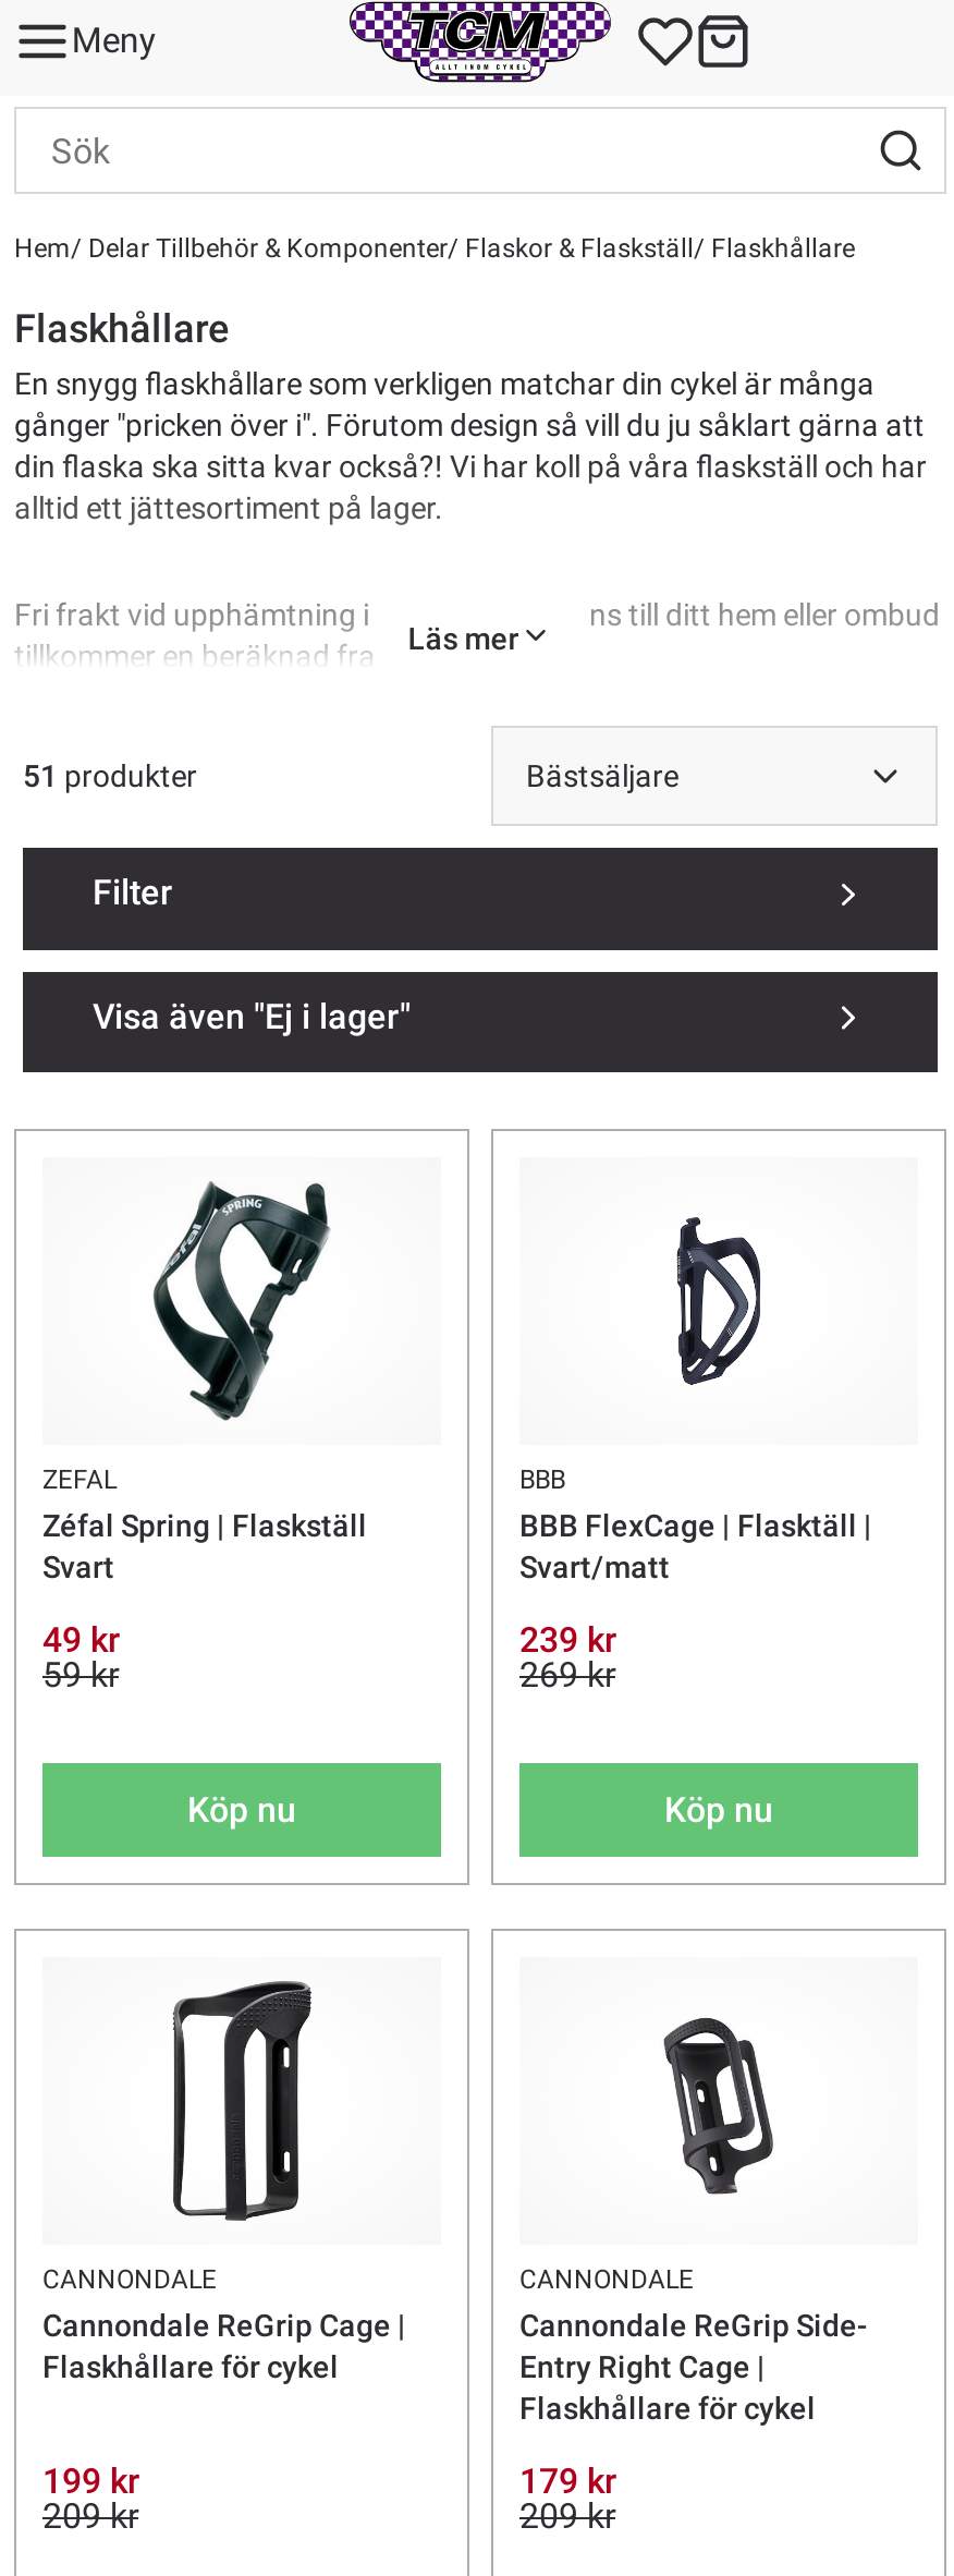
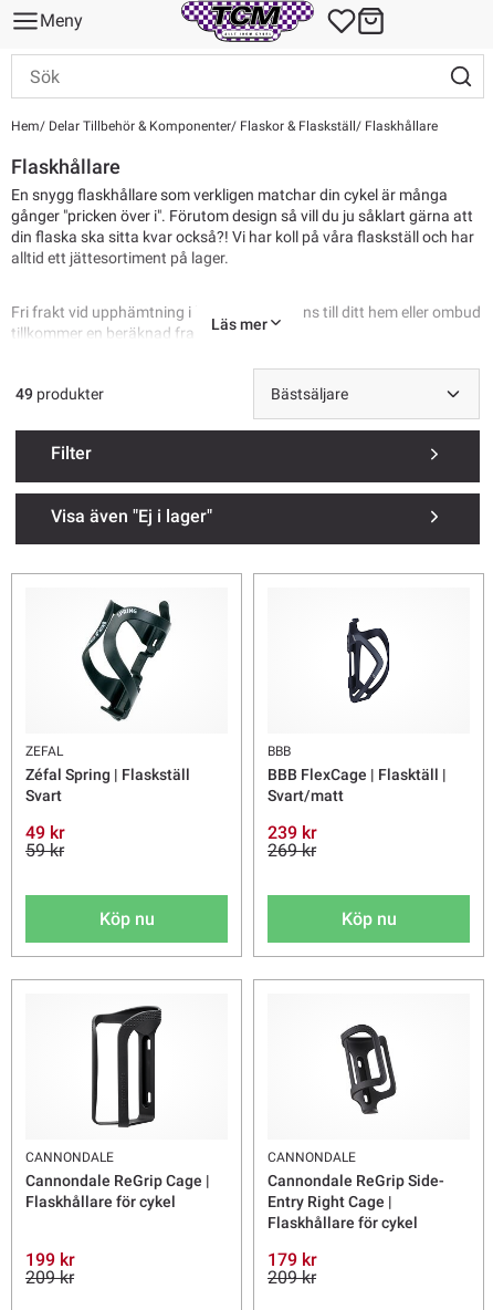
- 51 produkter
+ 49 produkter
